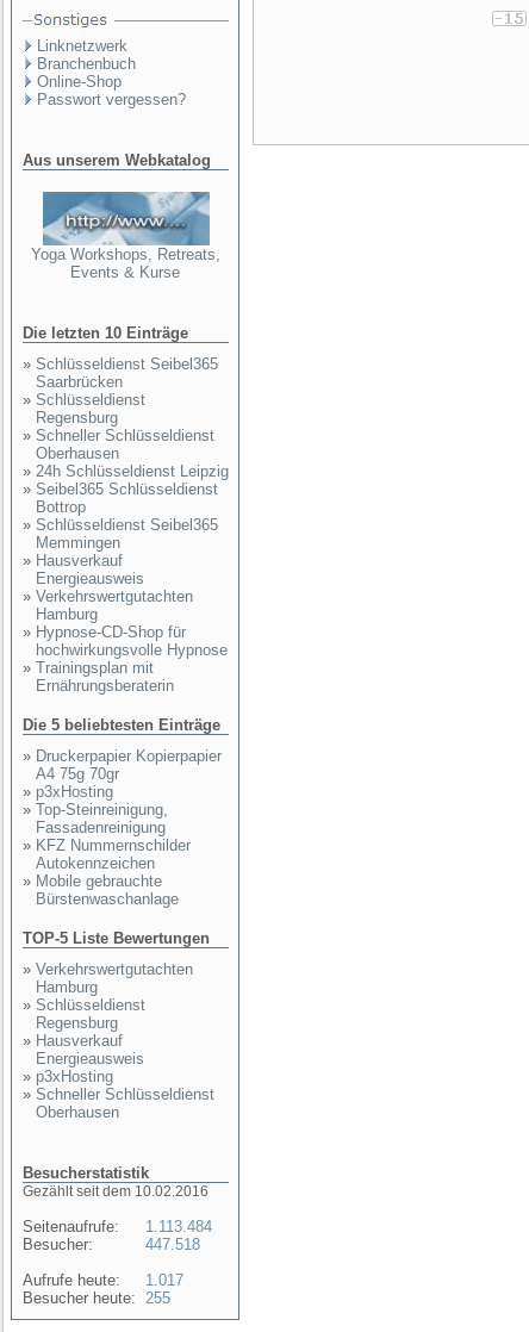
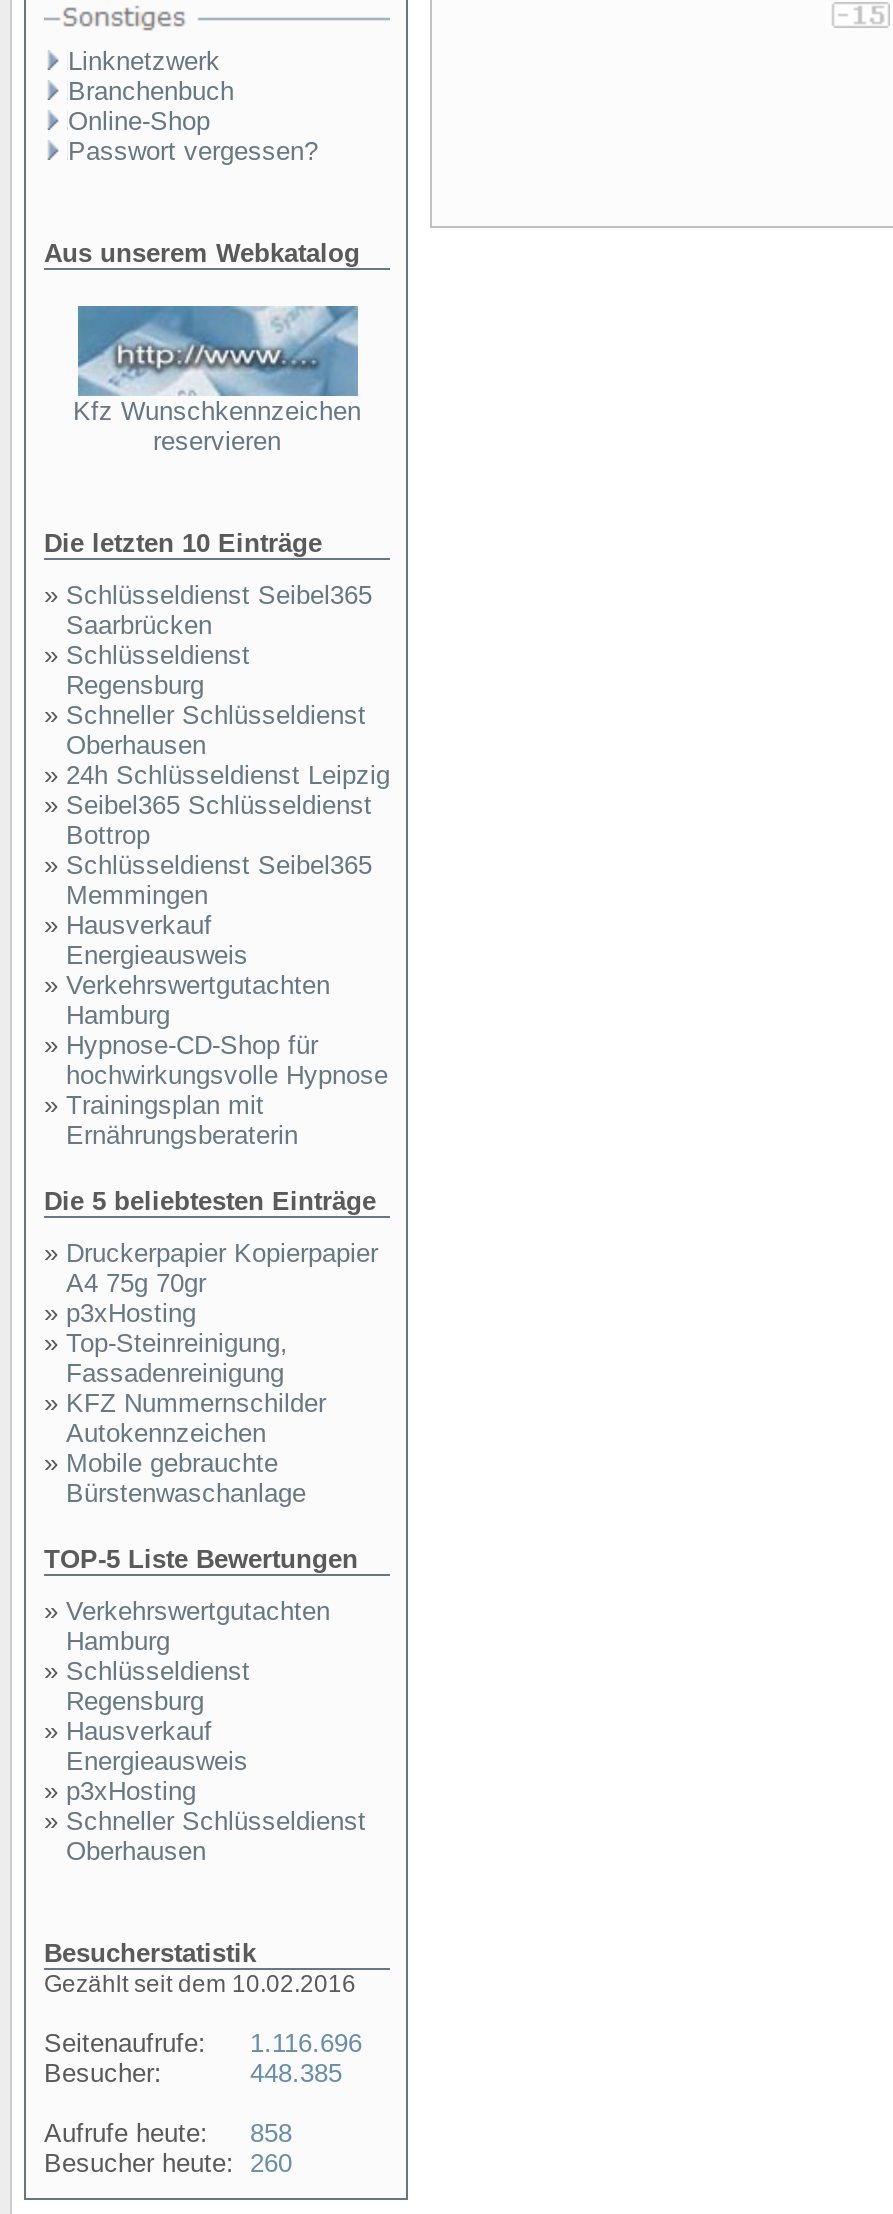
- Yoga Workshops, Retreats,
- Events & Kurse
+ Kfz Wunschkennzeichen
+ reservieren

- Seitenaufrufe: 1.113.484
+ Seitenaufrufe: 1.116.696

- 447.518
+ 448.385

- Aufrufe heute: 1.017
+ Aufrufe heute: 858

- Besucher heute: 255
+ Besucher heute: 260
